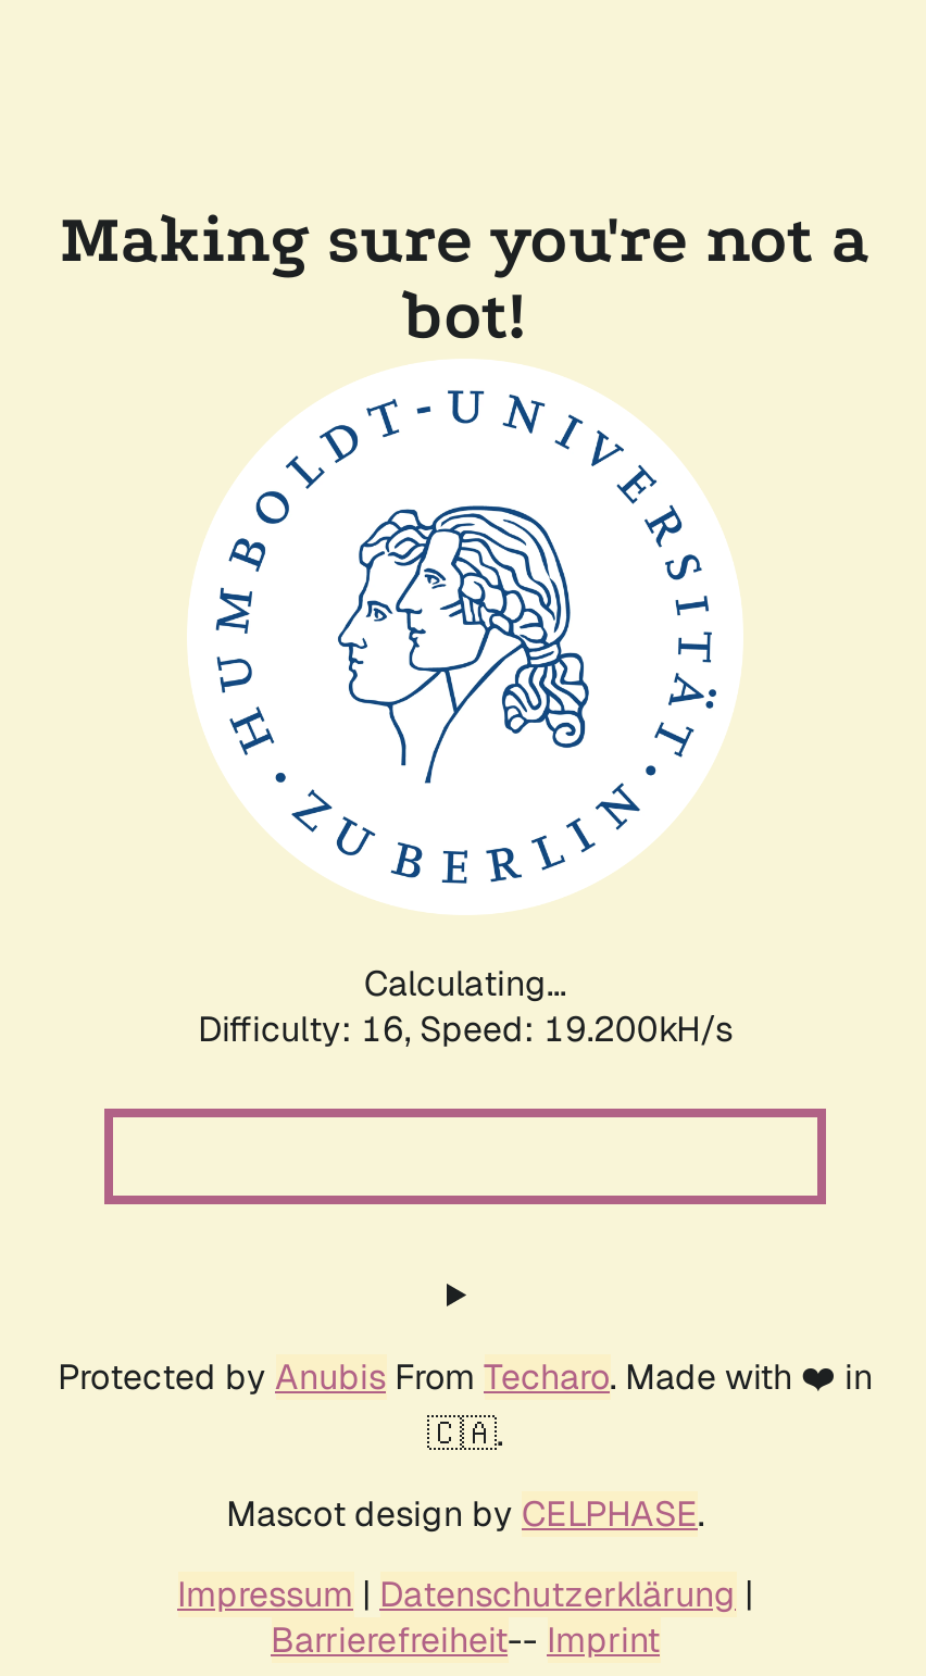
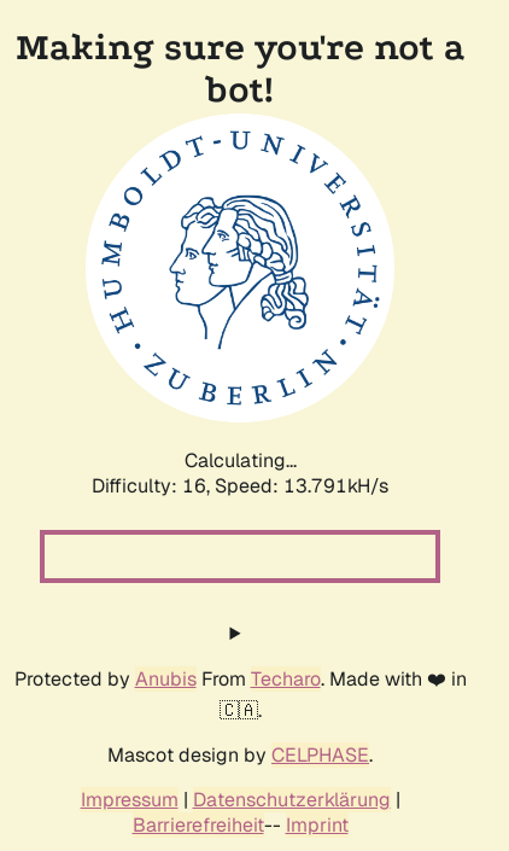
- Difficulty: 16, Speed: 19.200kH/s
+ Difficulty: 16, Speed: 13.791kH/s
